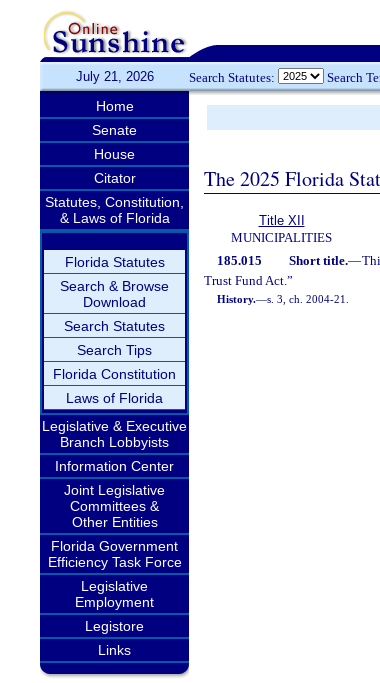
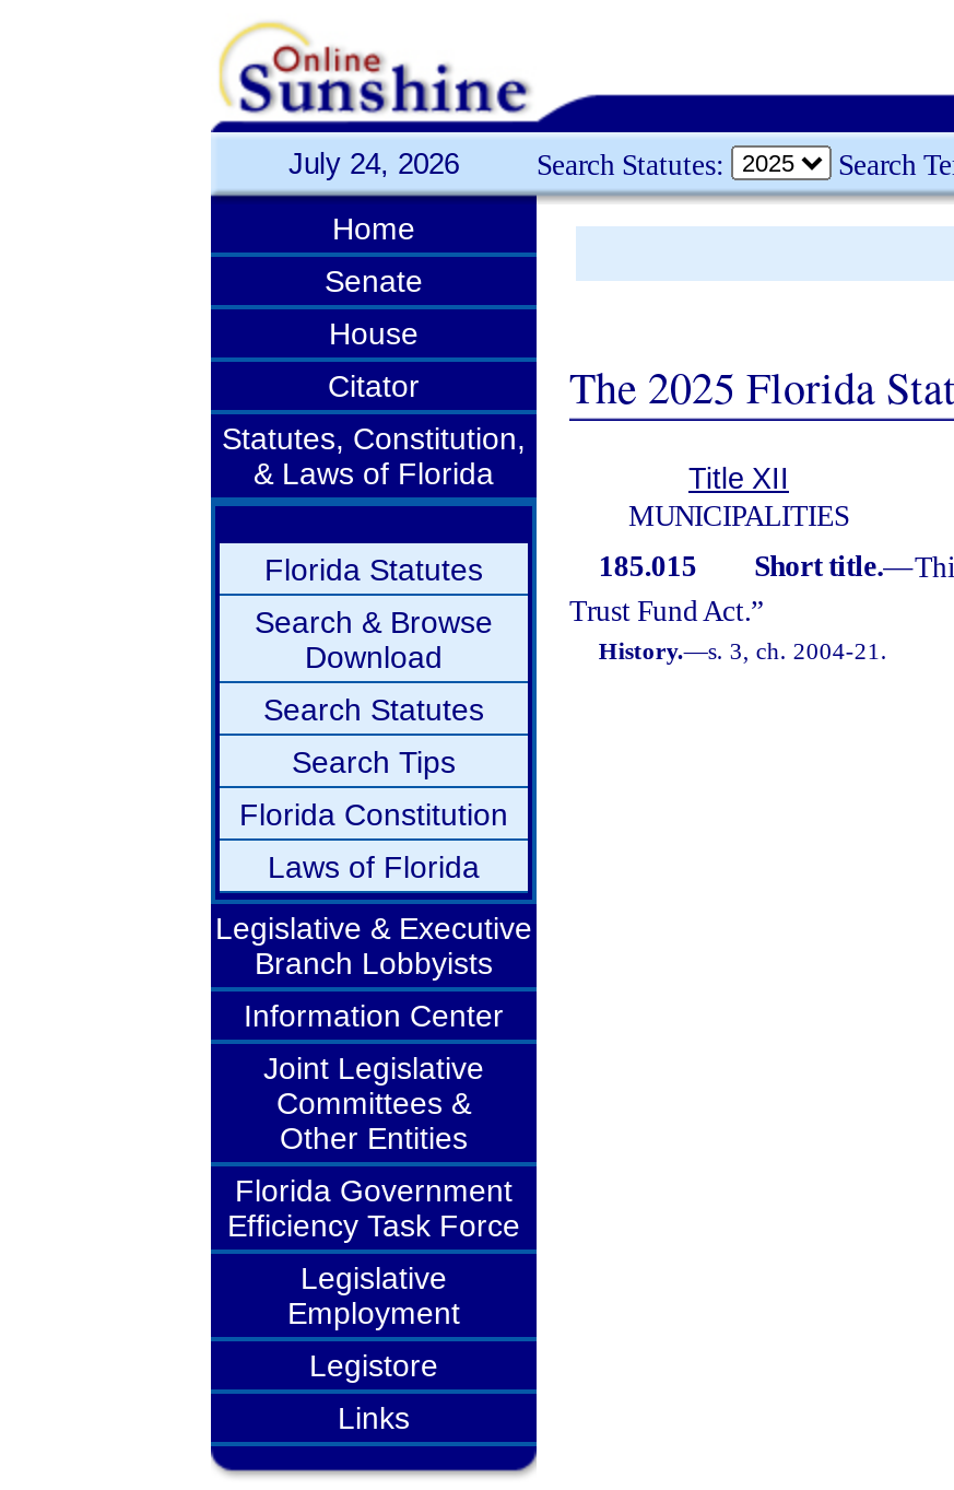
- July 21, 2026
+ July 24, 2026
